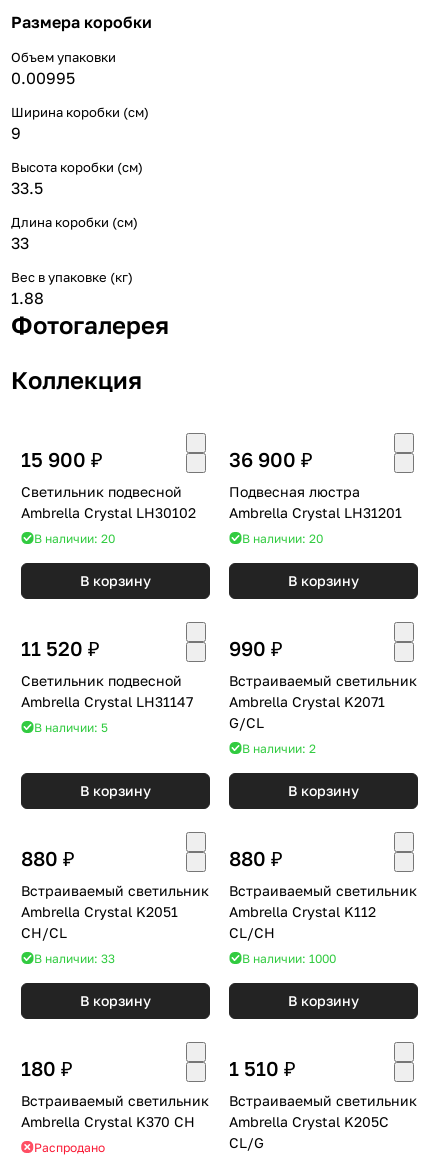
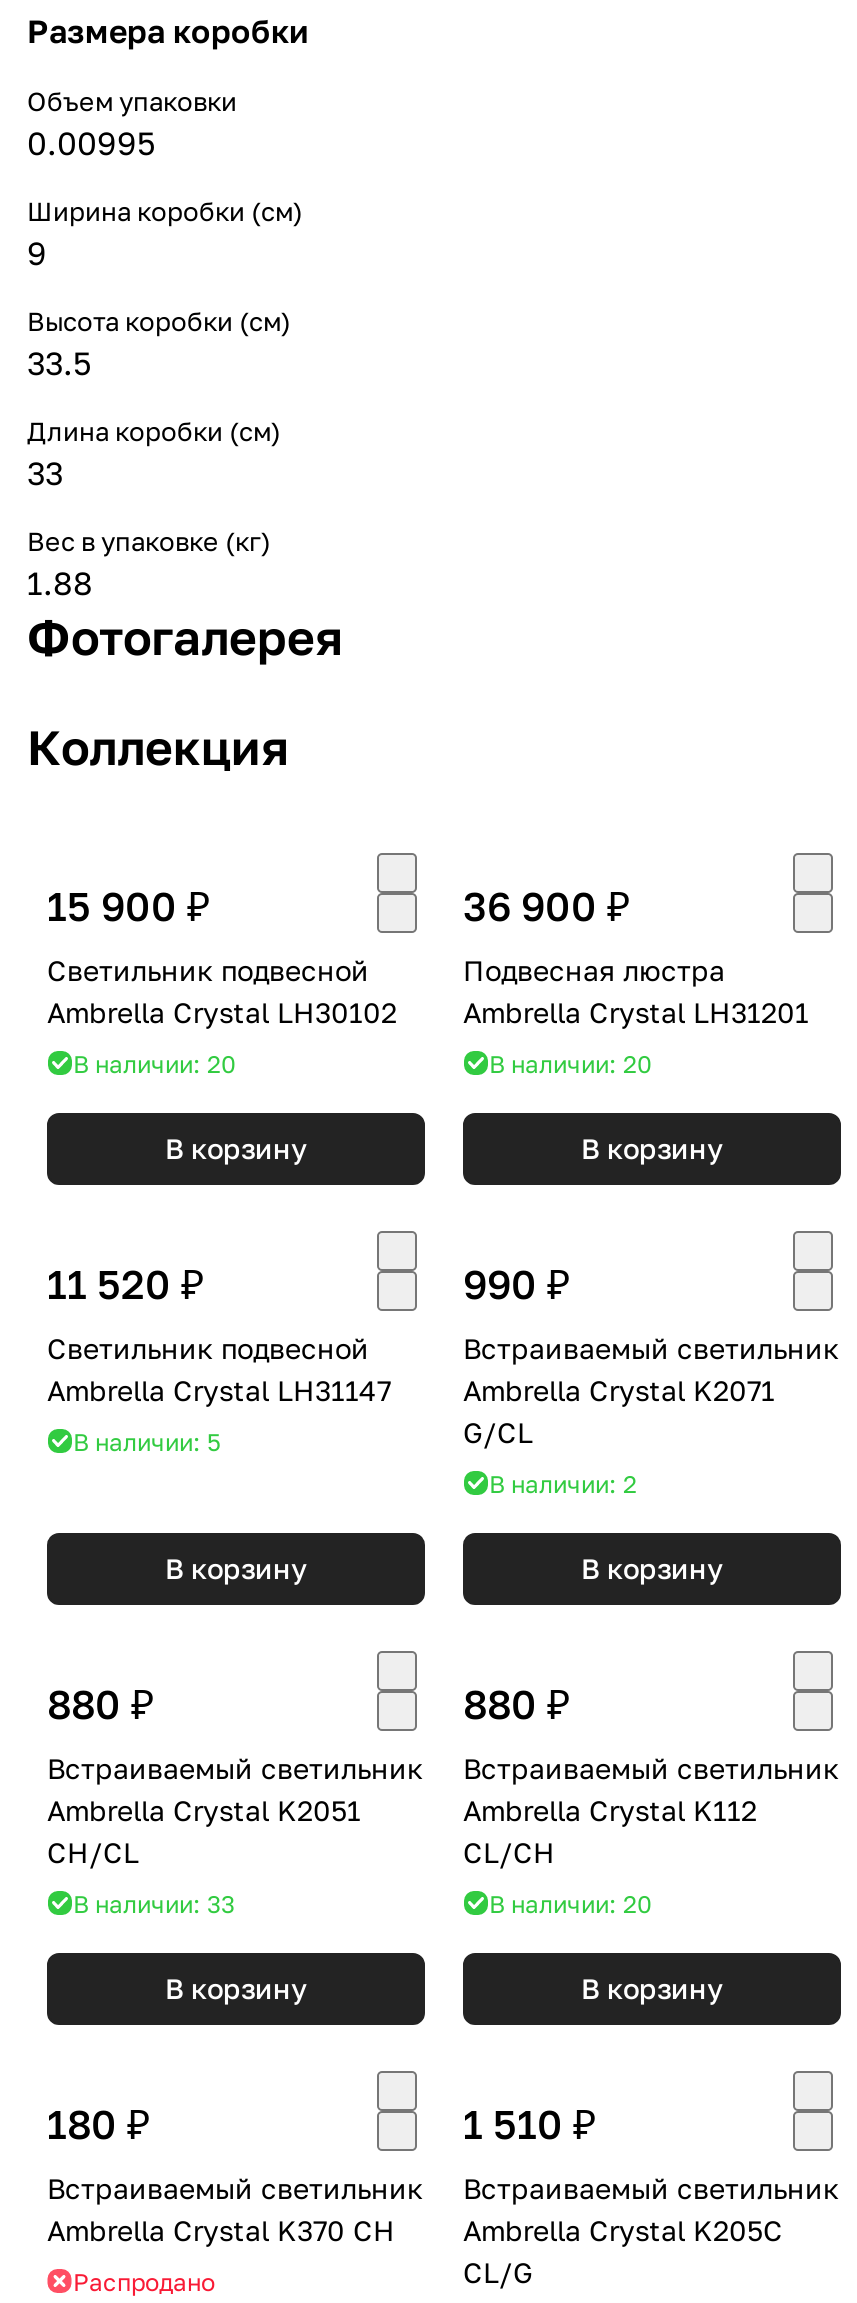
- В наличии: 1000
+ В наличии: 20
